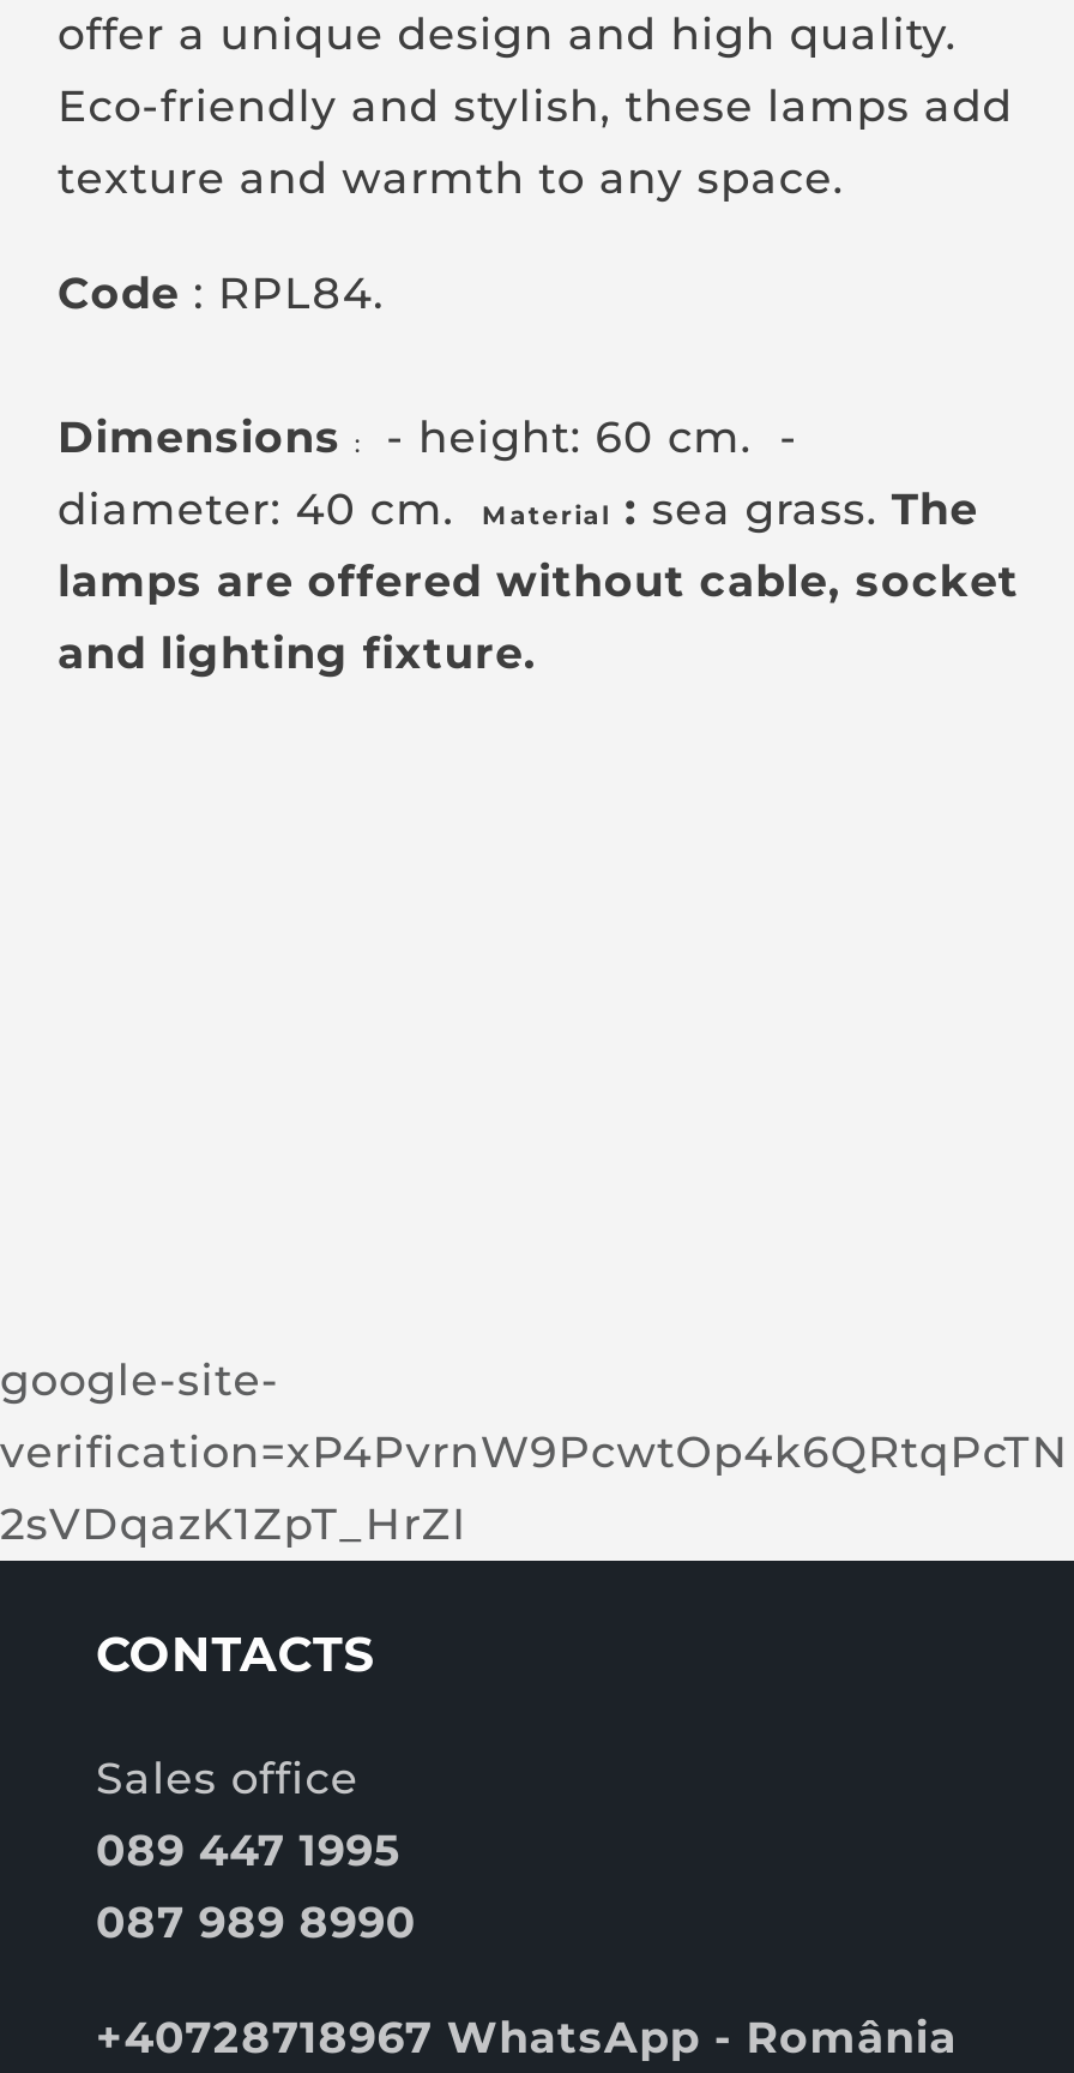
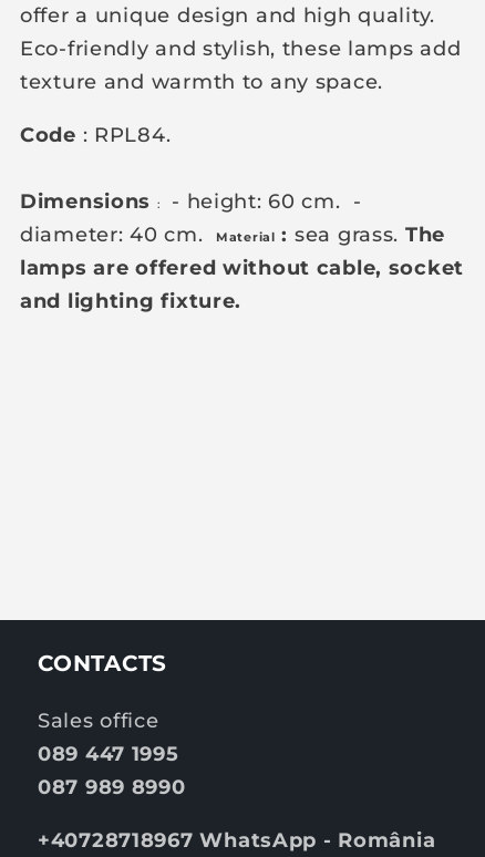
- google-site-
- verification=xP4PvrnW9PcwtOp4k6QRtqPcTN
- 2sVDqazK1ZpT_HrZI
